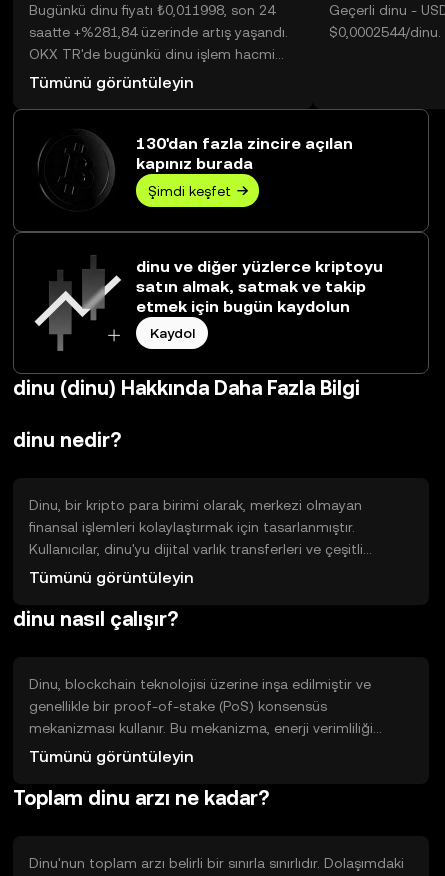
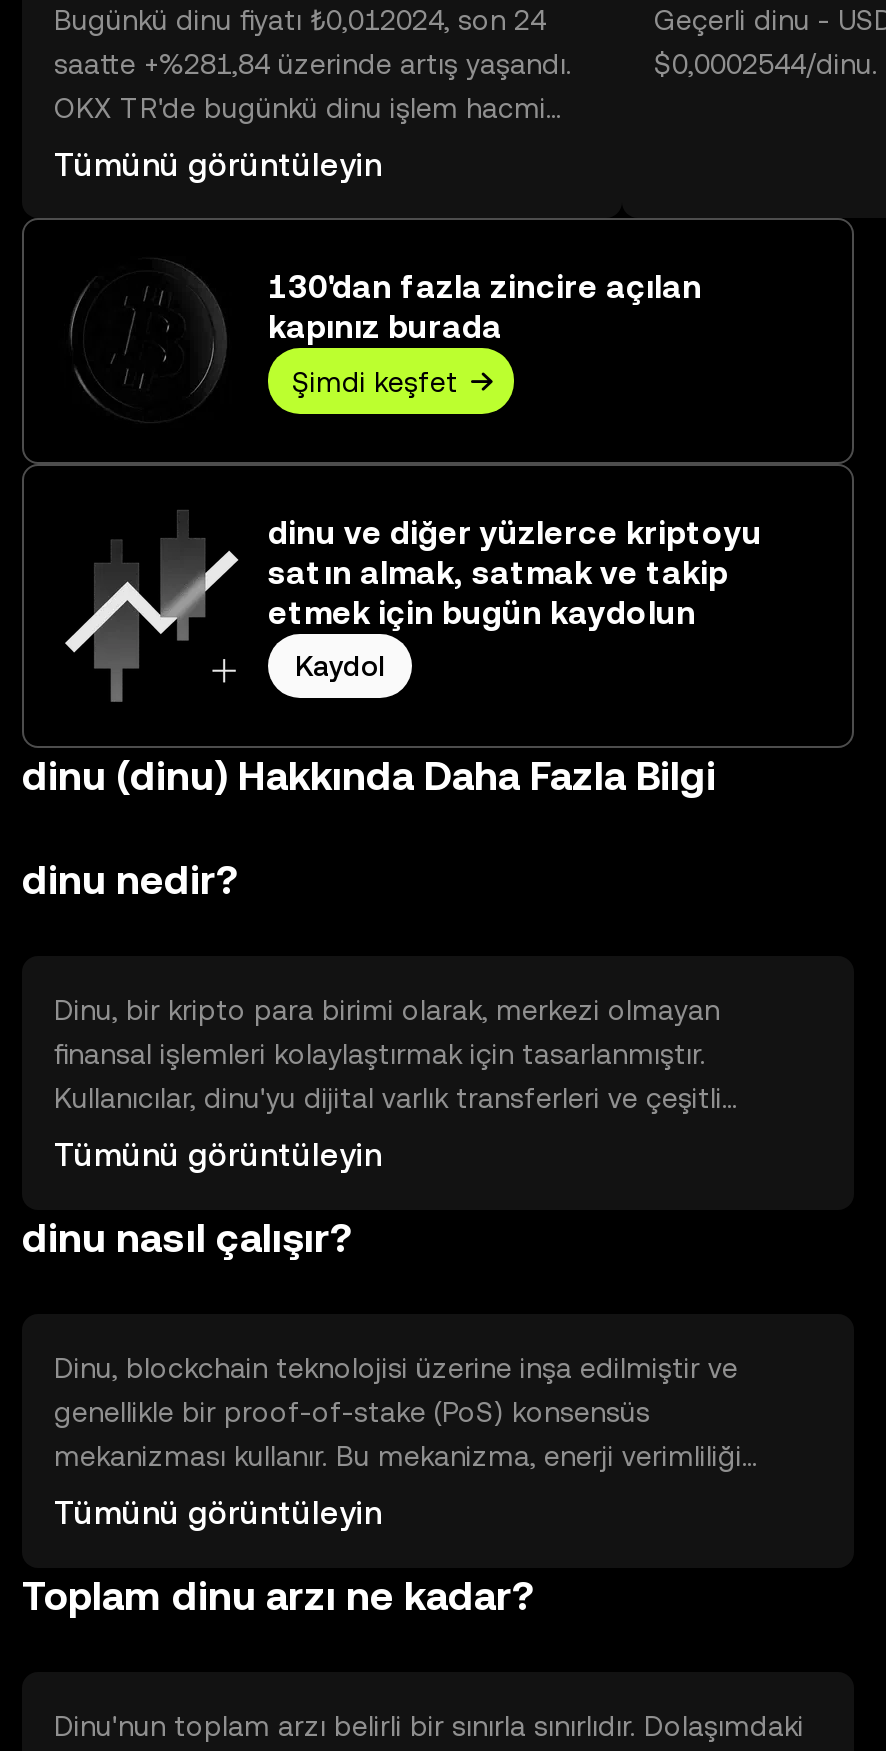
- Bugünkü dinu fiyatı ₺0,011998, son 24
+ Bugünkü dinu fiyatı ₺0,012024, son 24
